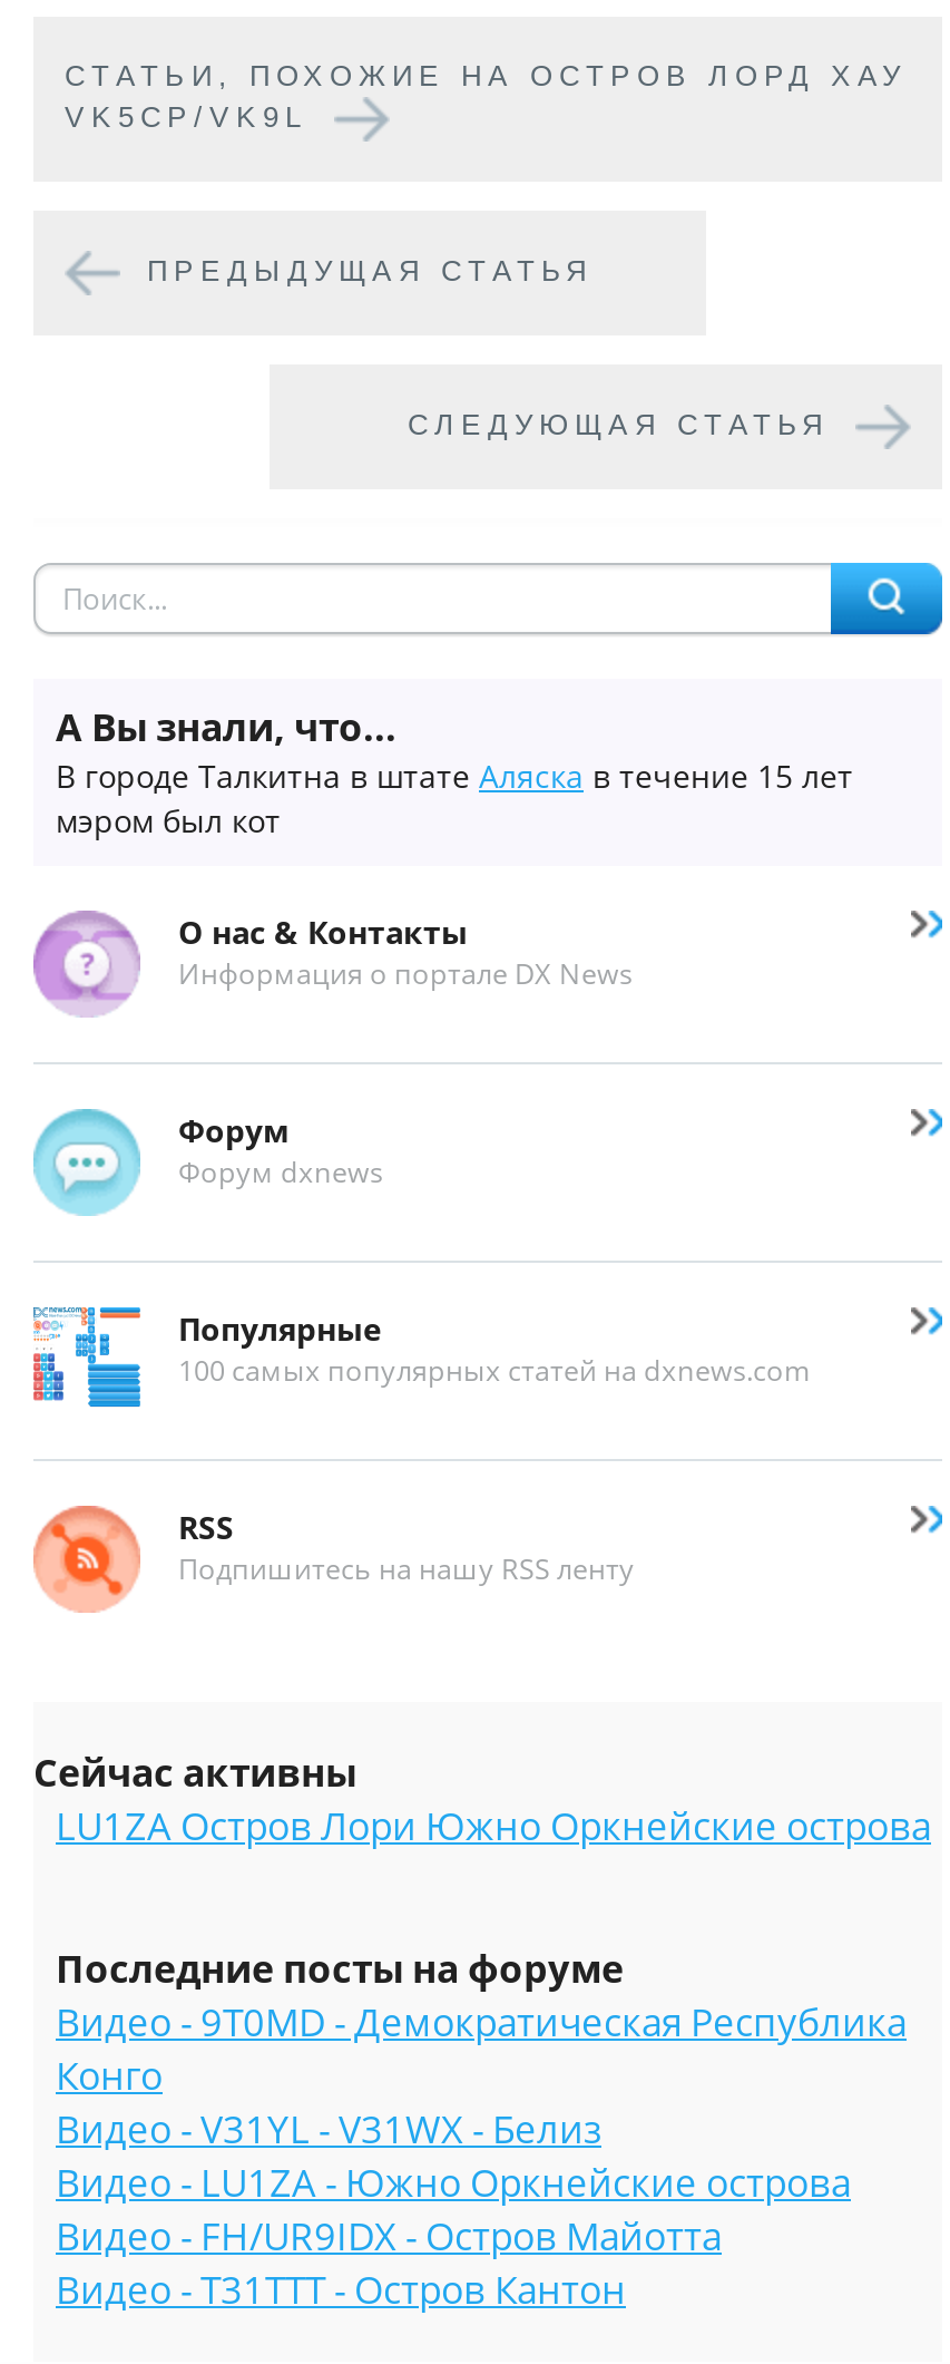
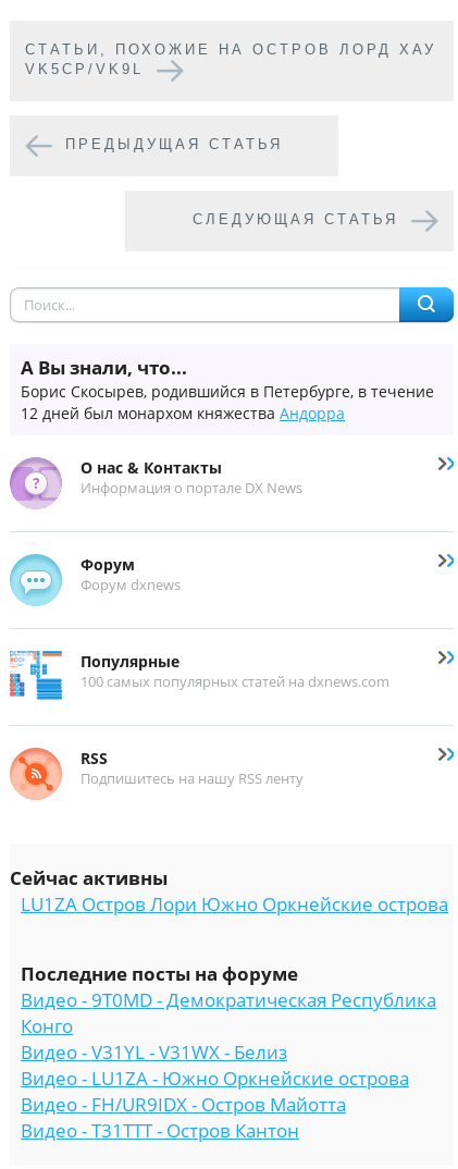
- В городе Талкитна в штате Аляска в течение 15 лет
- мэром был кот
+ Борис Скосырев, родившийся в Петербурге, в течение
+ 12 дней был монархом княжества Андорра
